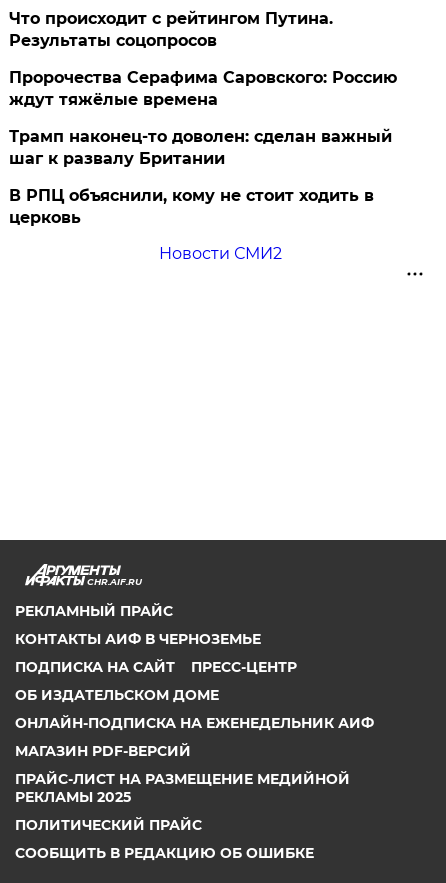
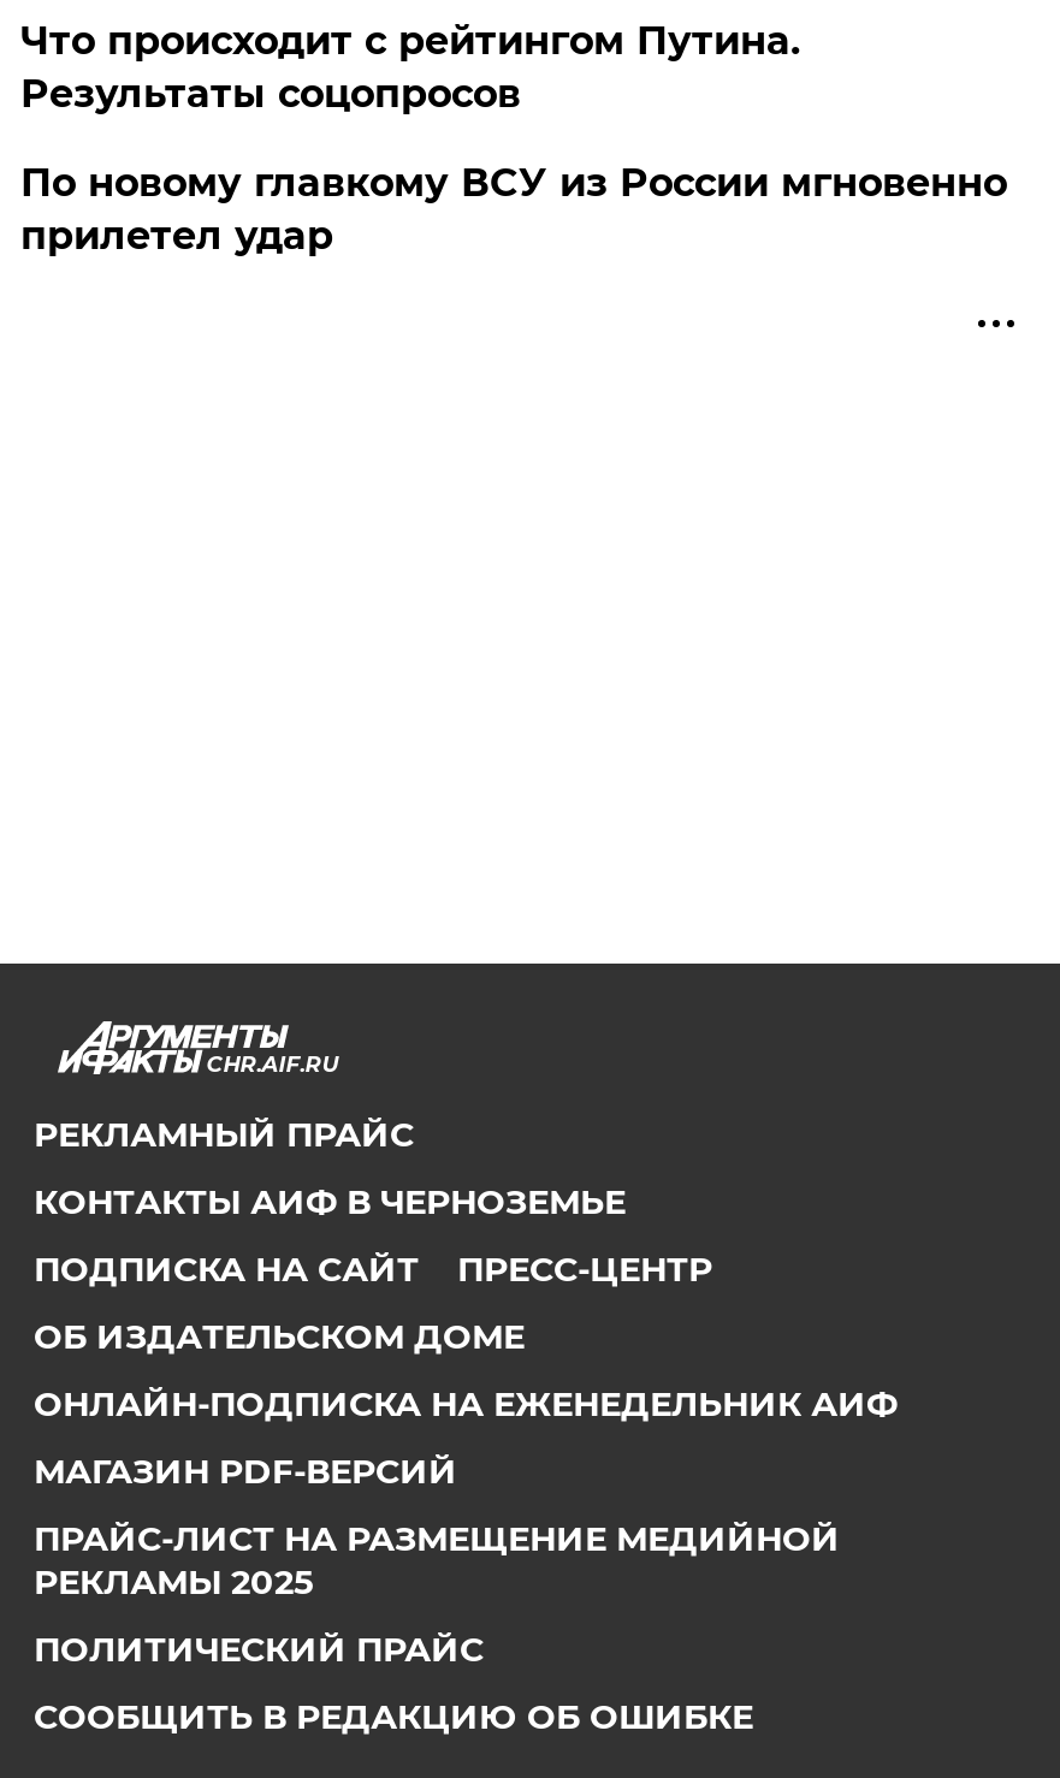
- Пророчества Серафима Саровского: Россию
- ждут тяжёлые времена
- Трамп наконец-то доволен: сделан важный
- шаг к развалу Британии
- В РПЦ объяснили, кому не стоит ходить в
- церковь
- Новости СМИ2
+ По новому главкому ВСУ из России мгновенно
+ прилетел удар
